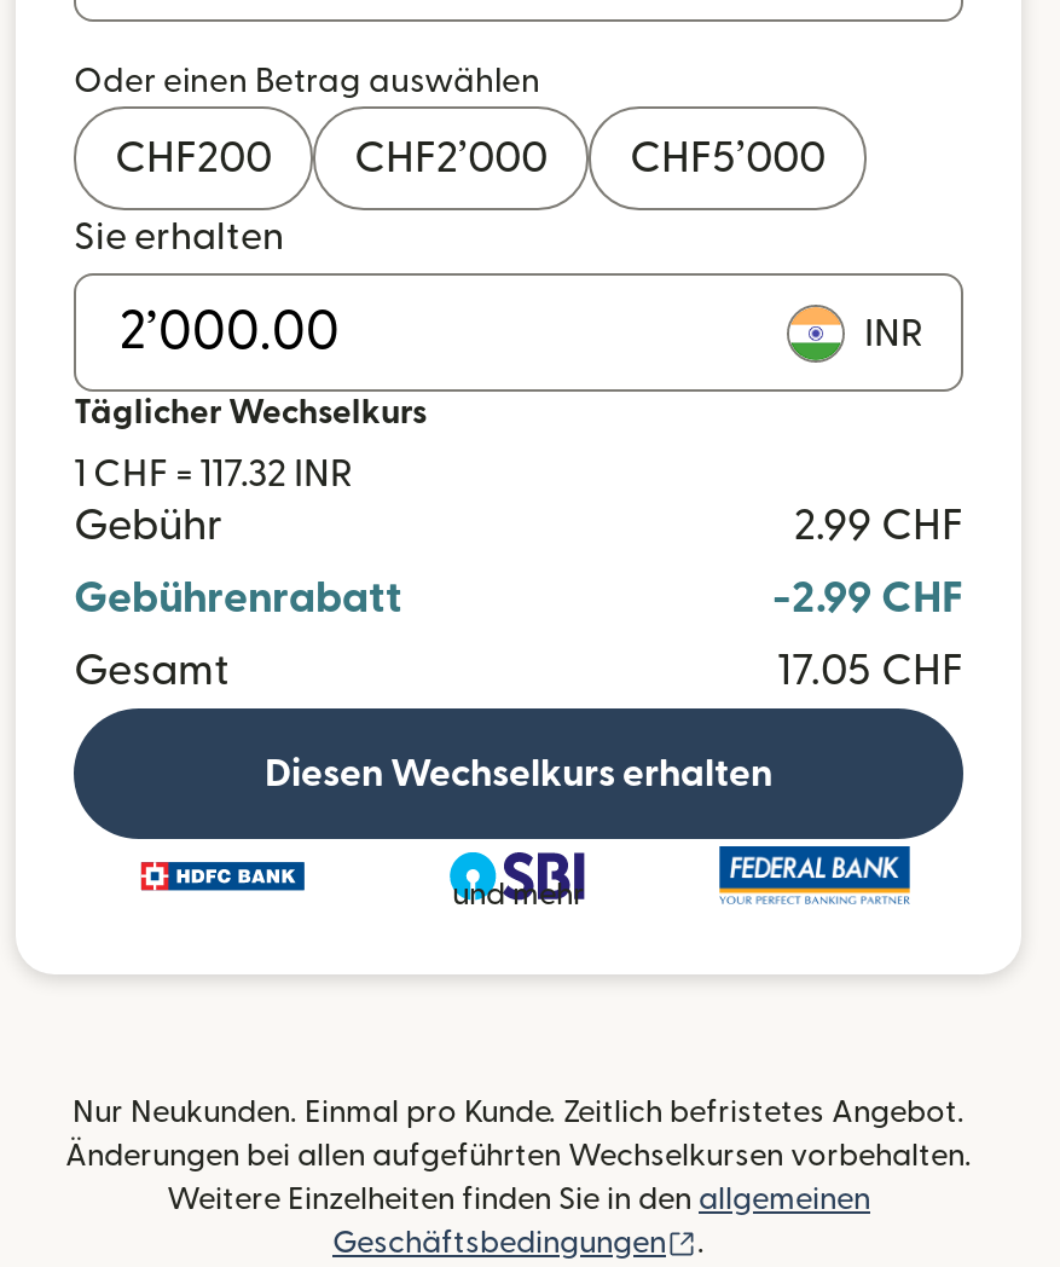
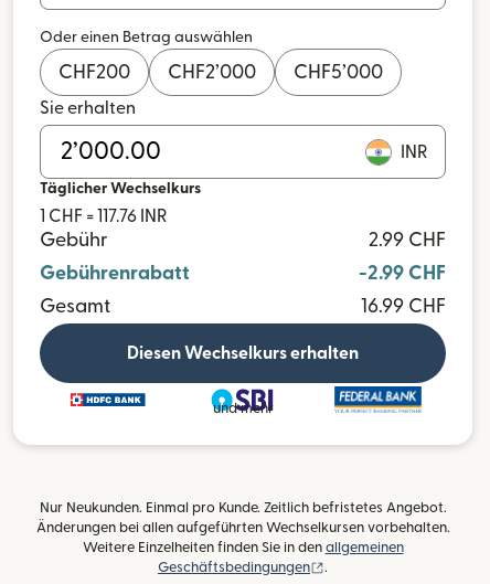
- 1 CHF = 117.32 INR
+ 1 CHF = 117.76 INR

- 17.05 CHF
+ 16.99 CHF
